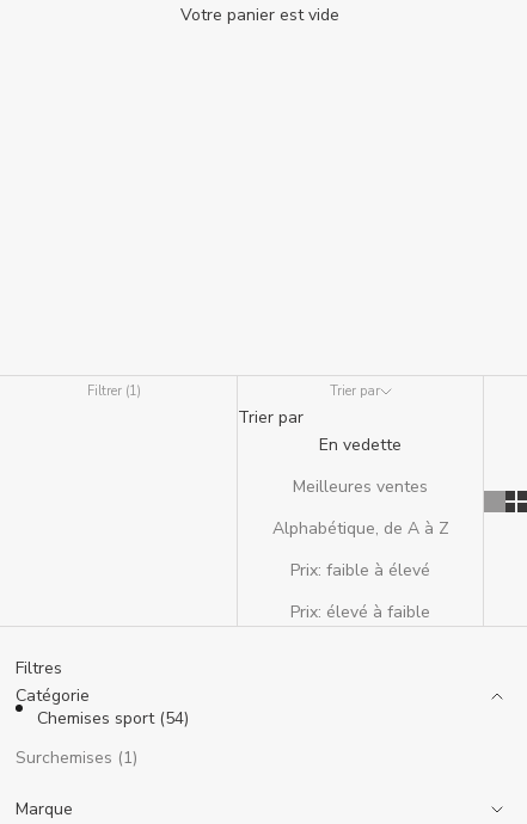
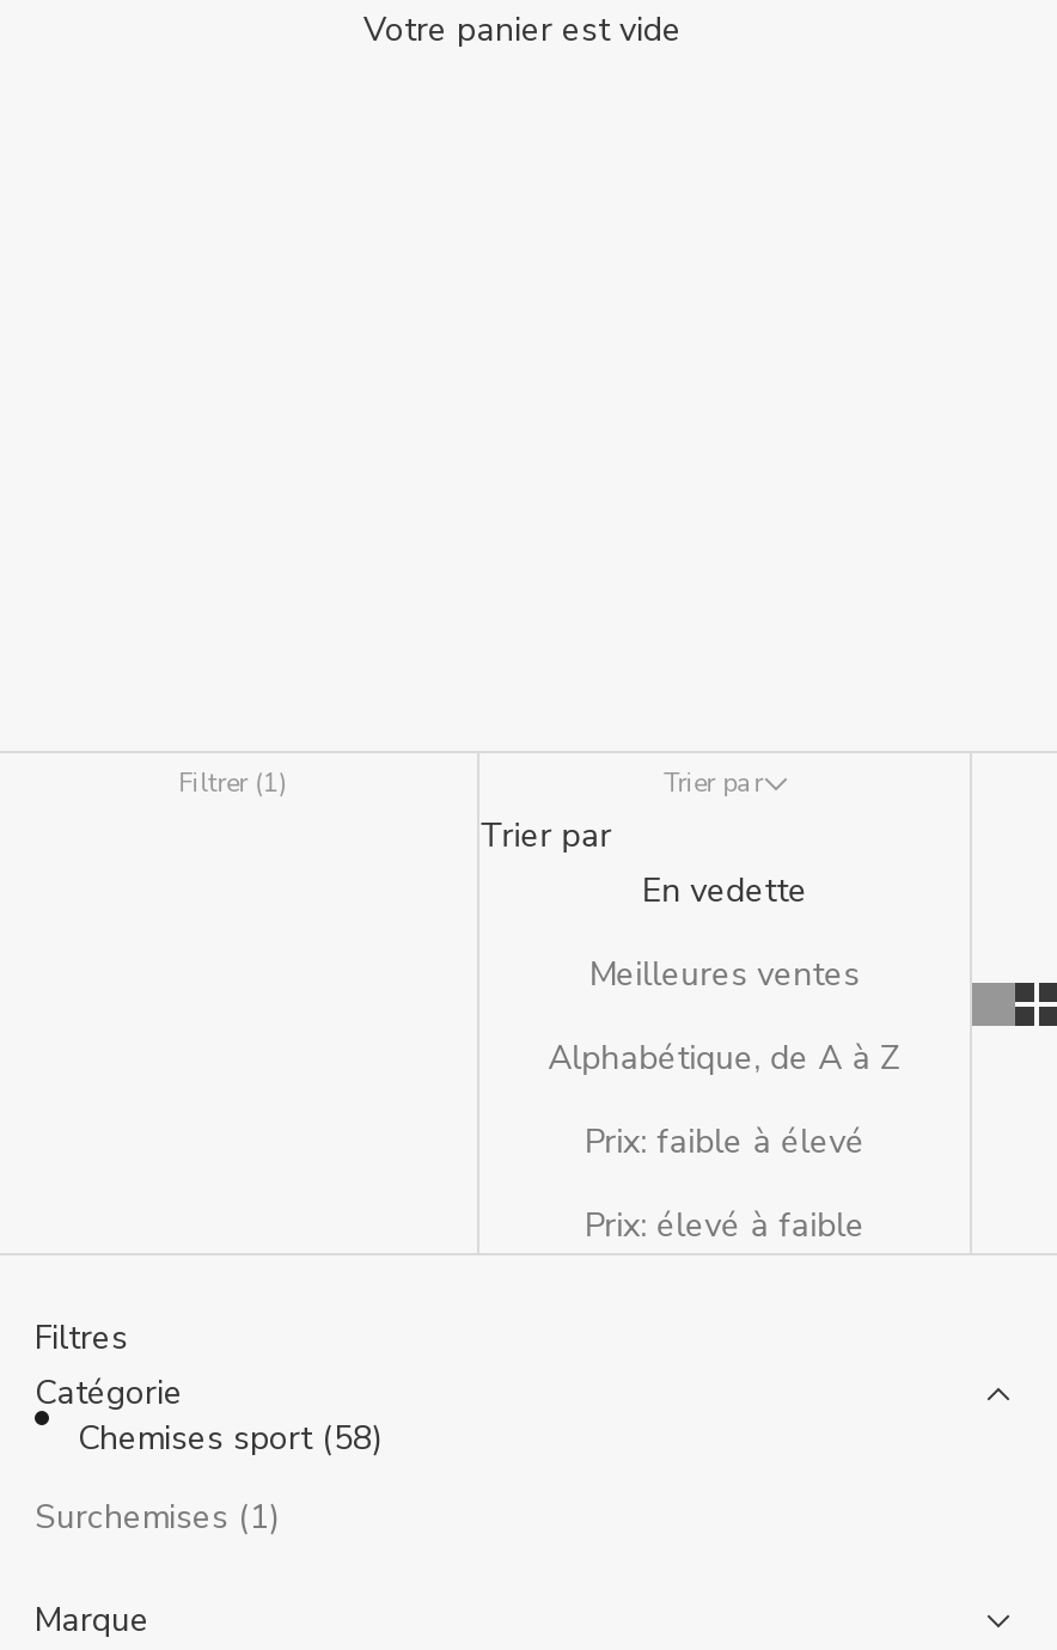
- Chemises sport (54)
+ Chemises sport (58)
